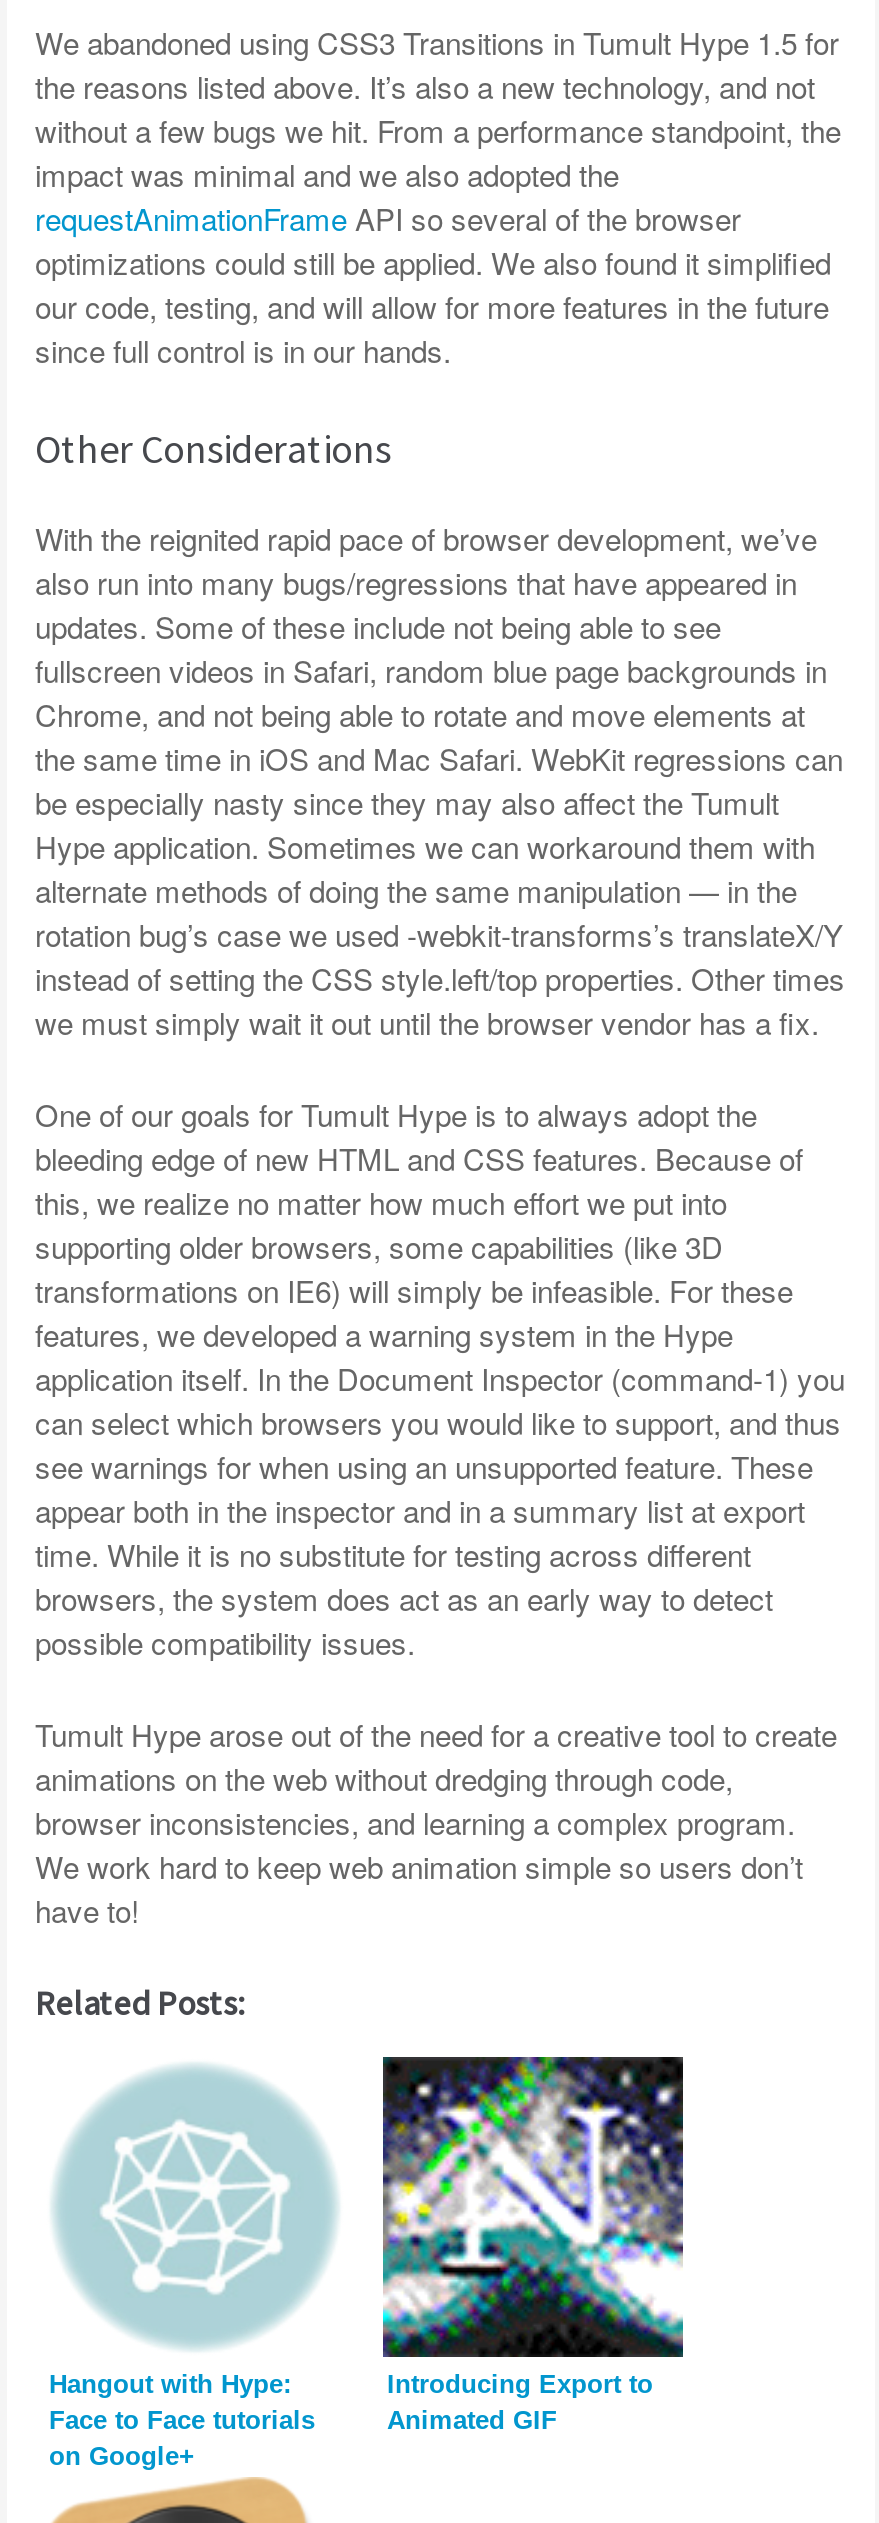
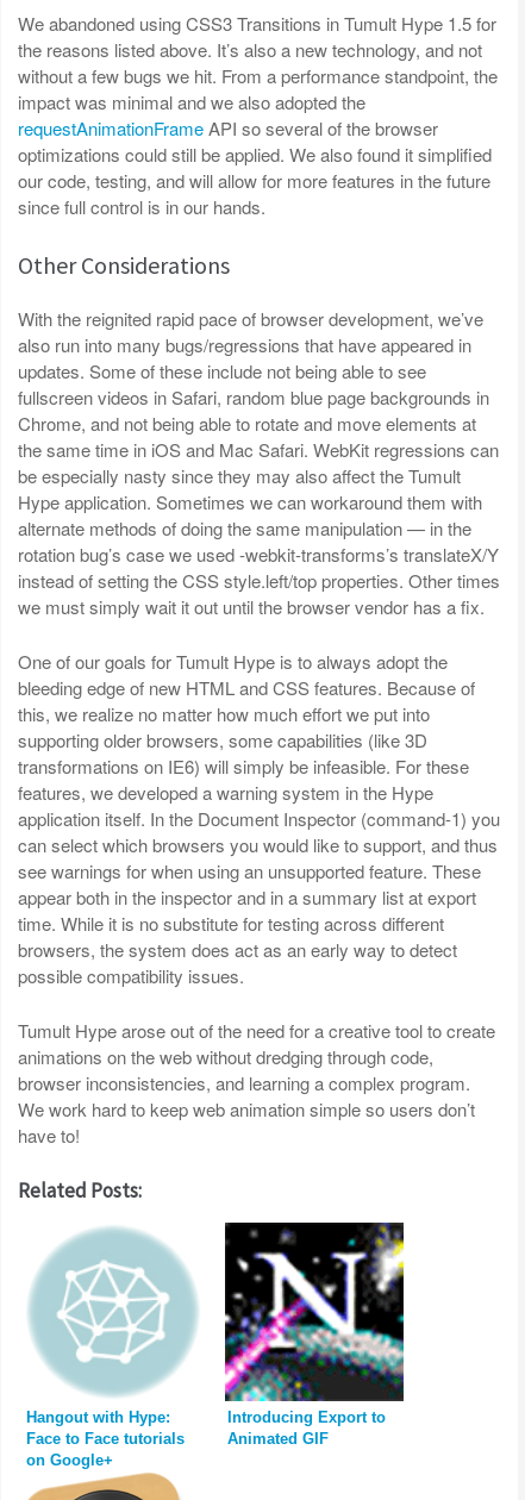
- [image]
+ [image]
